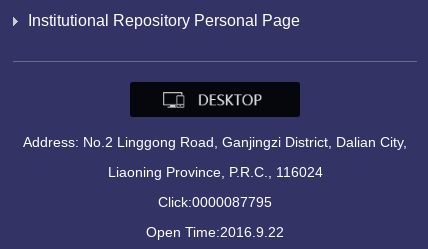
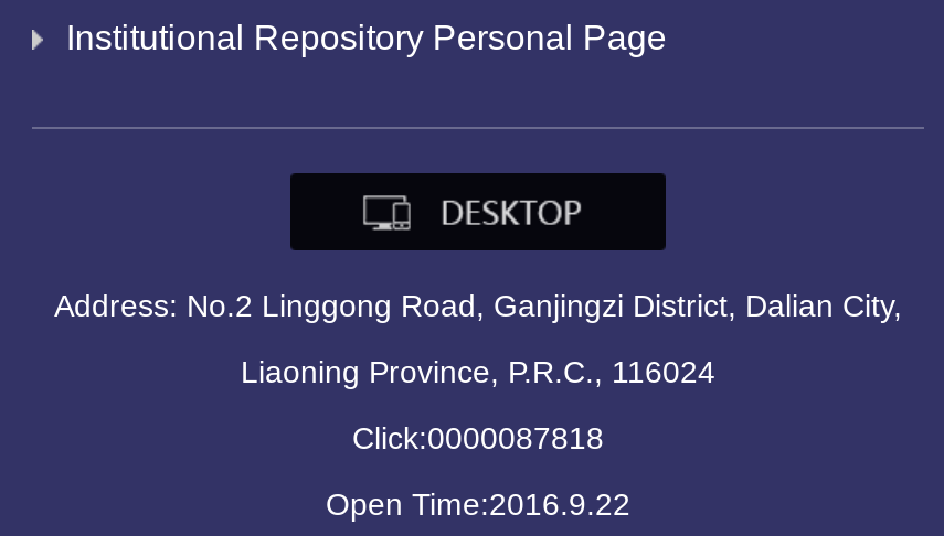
- Click:0000087795
+ Click:0000087818
